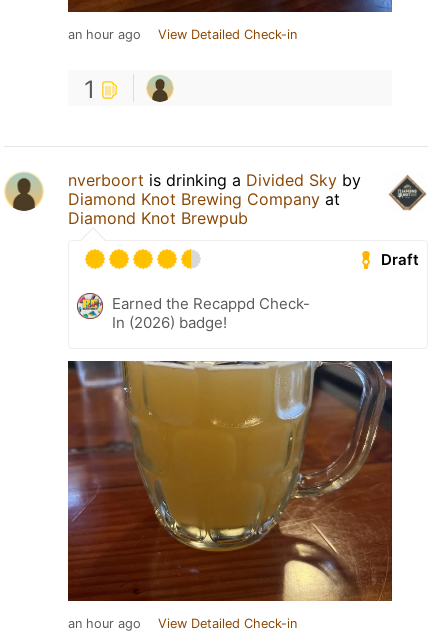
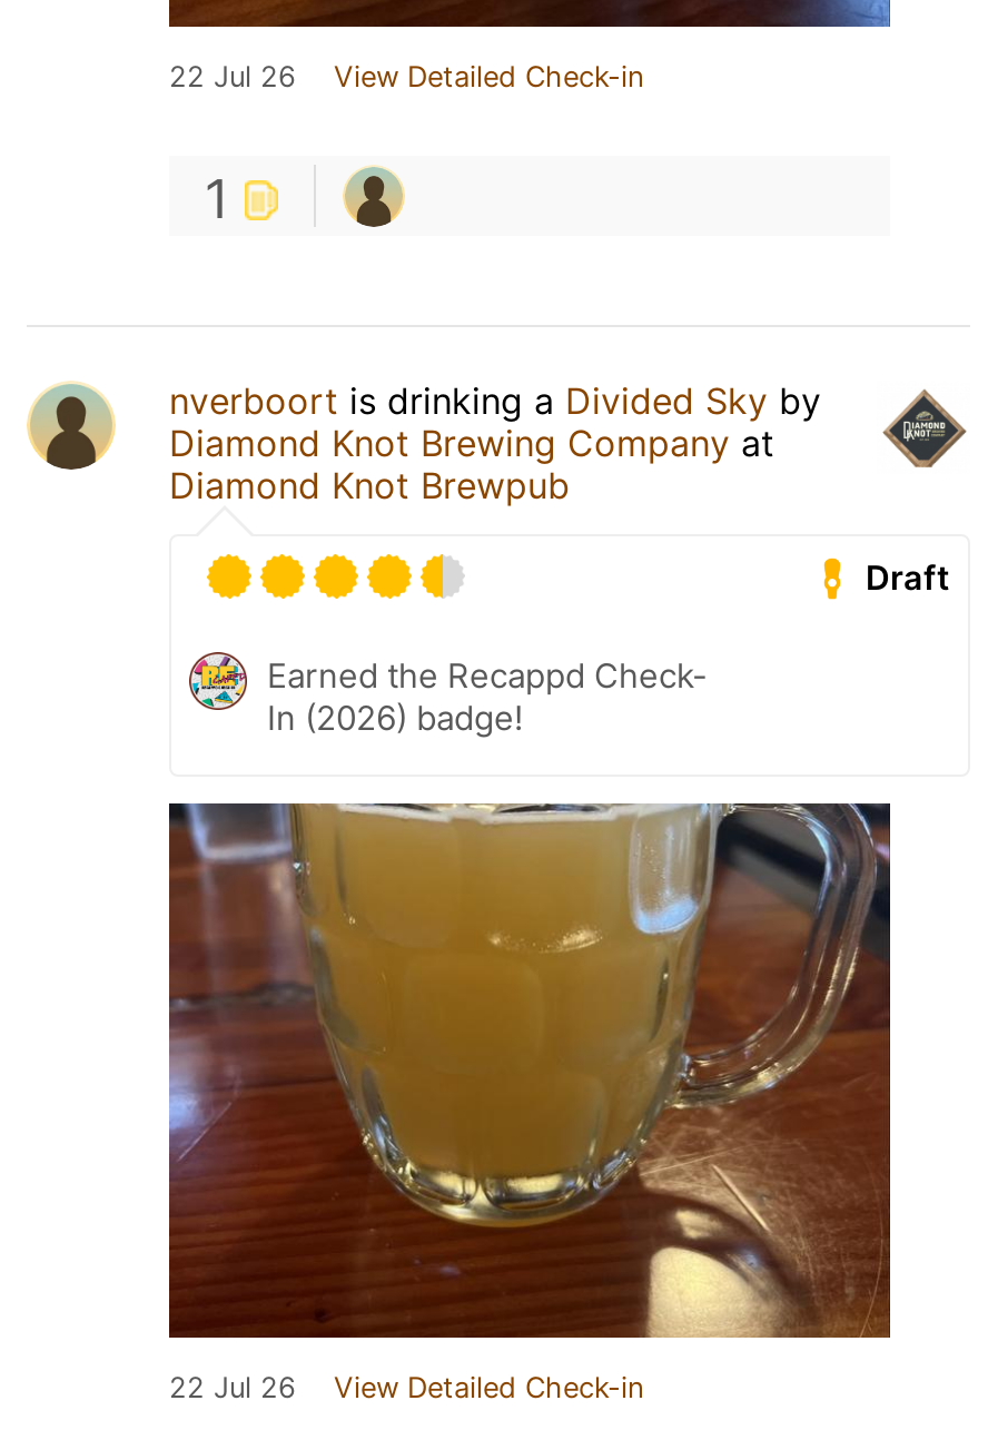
- an hour ago
+ 22 Jul 26

- an hour ago
+ 22 Jul 26
